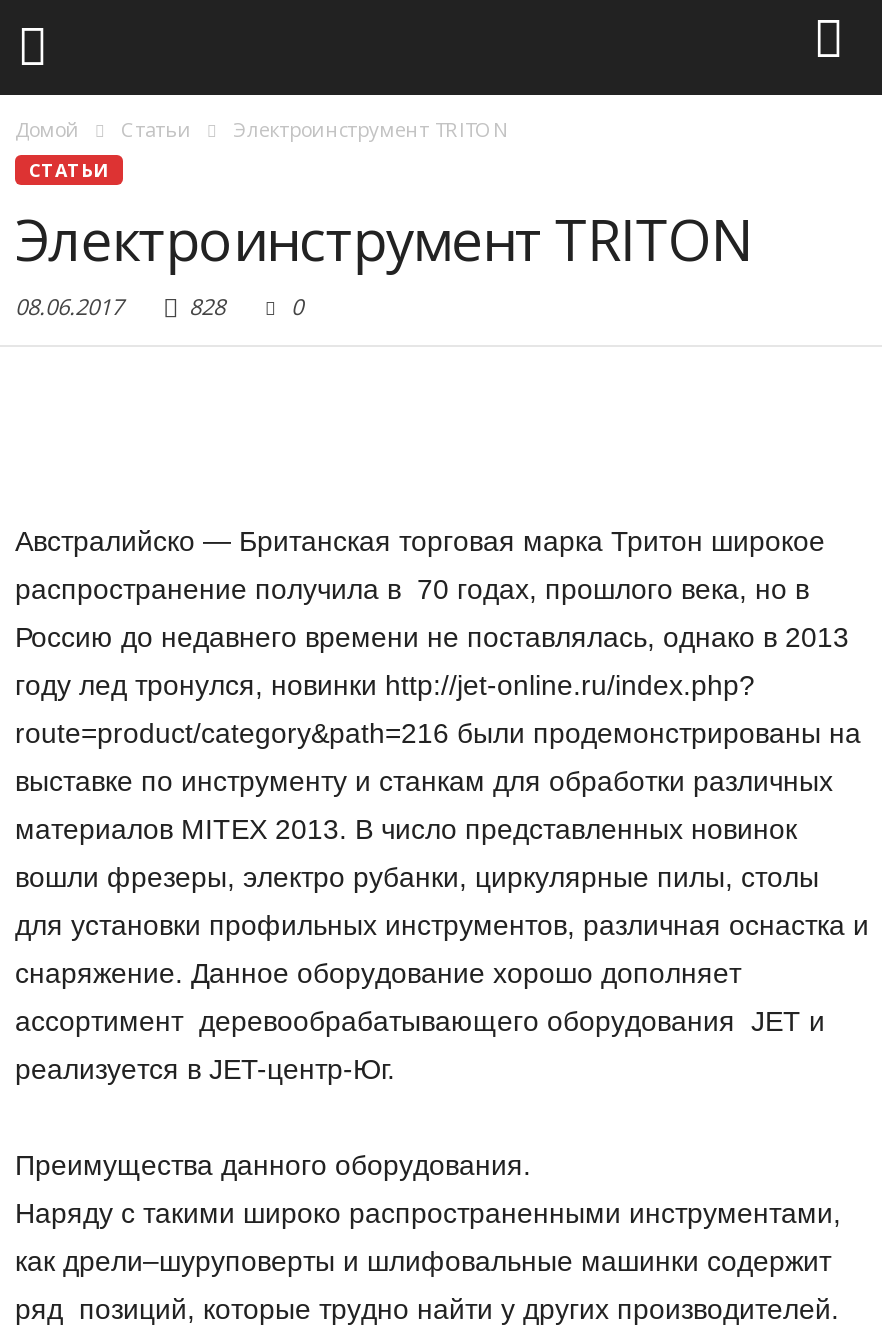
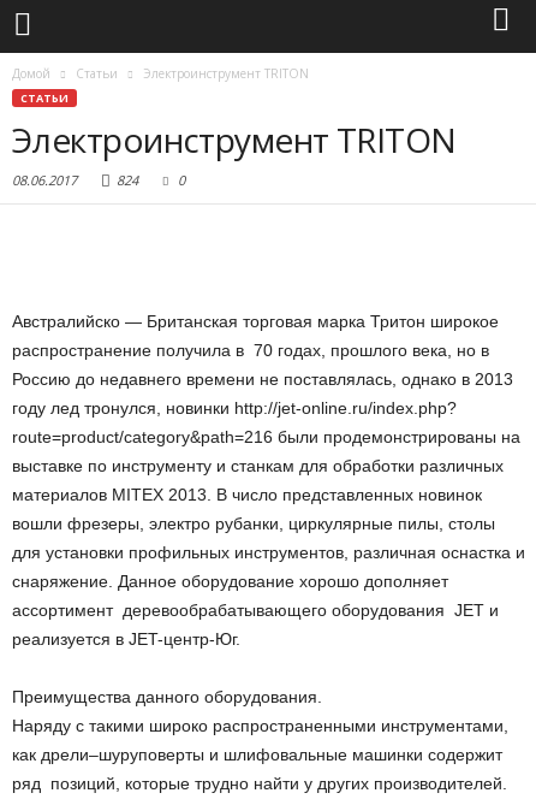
- 828
+ 824
